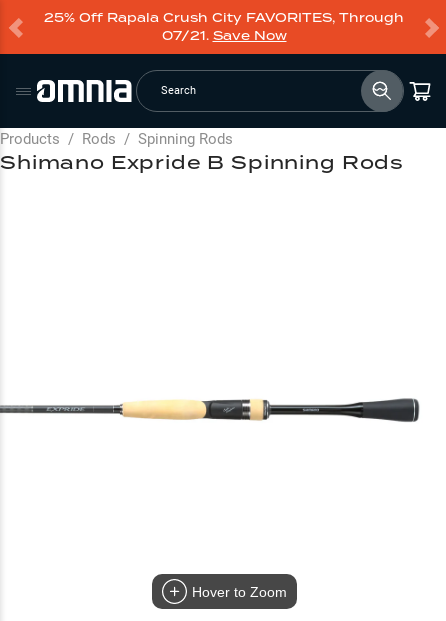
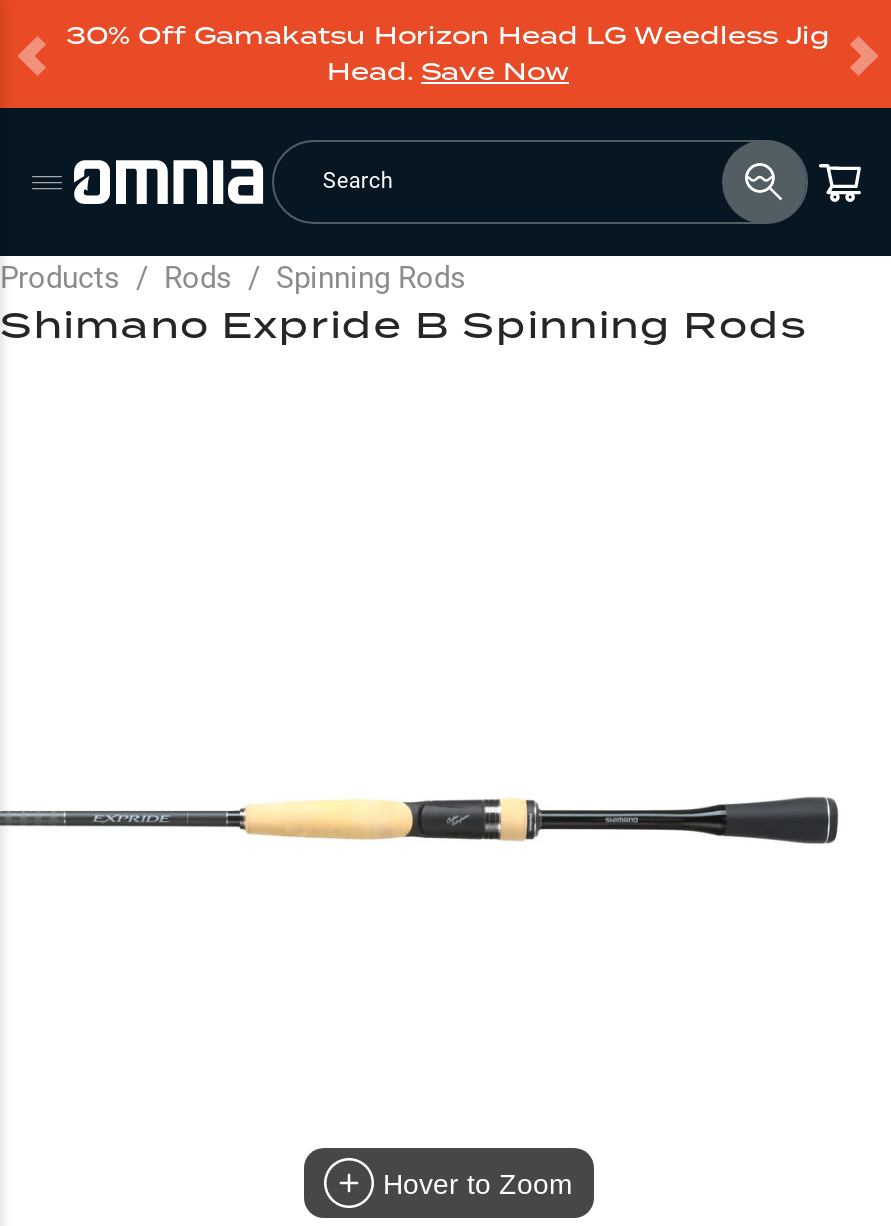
- 25% Off Rapala Crush City FAVORITES, Through
- 07/21. Save Now
+ 30% Off Gamakatsu Horizon Head LG Weedless Jig
+ Head. Save Now
